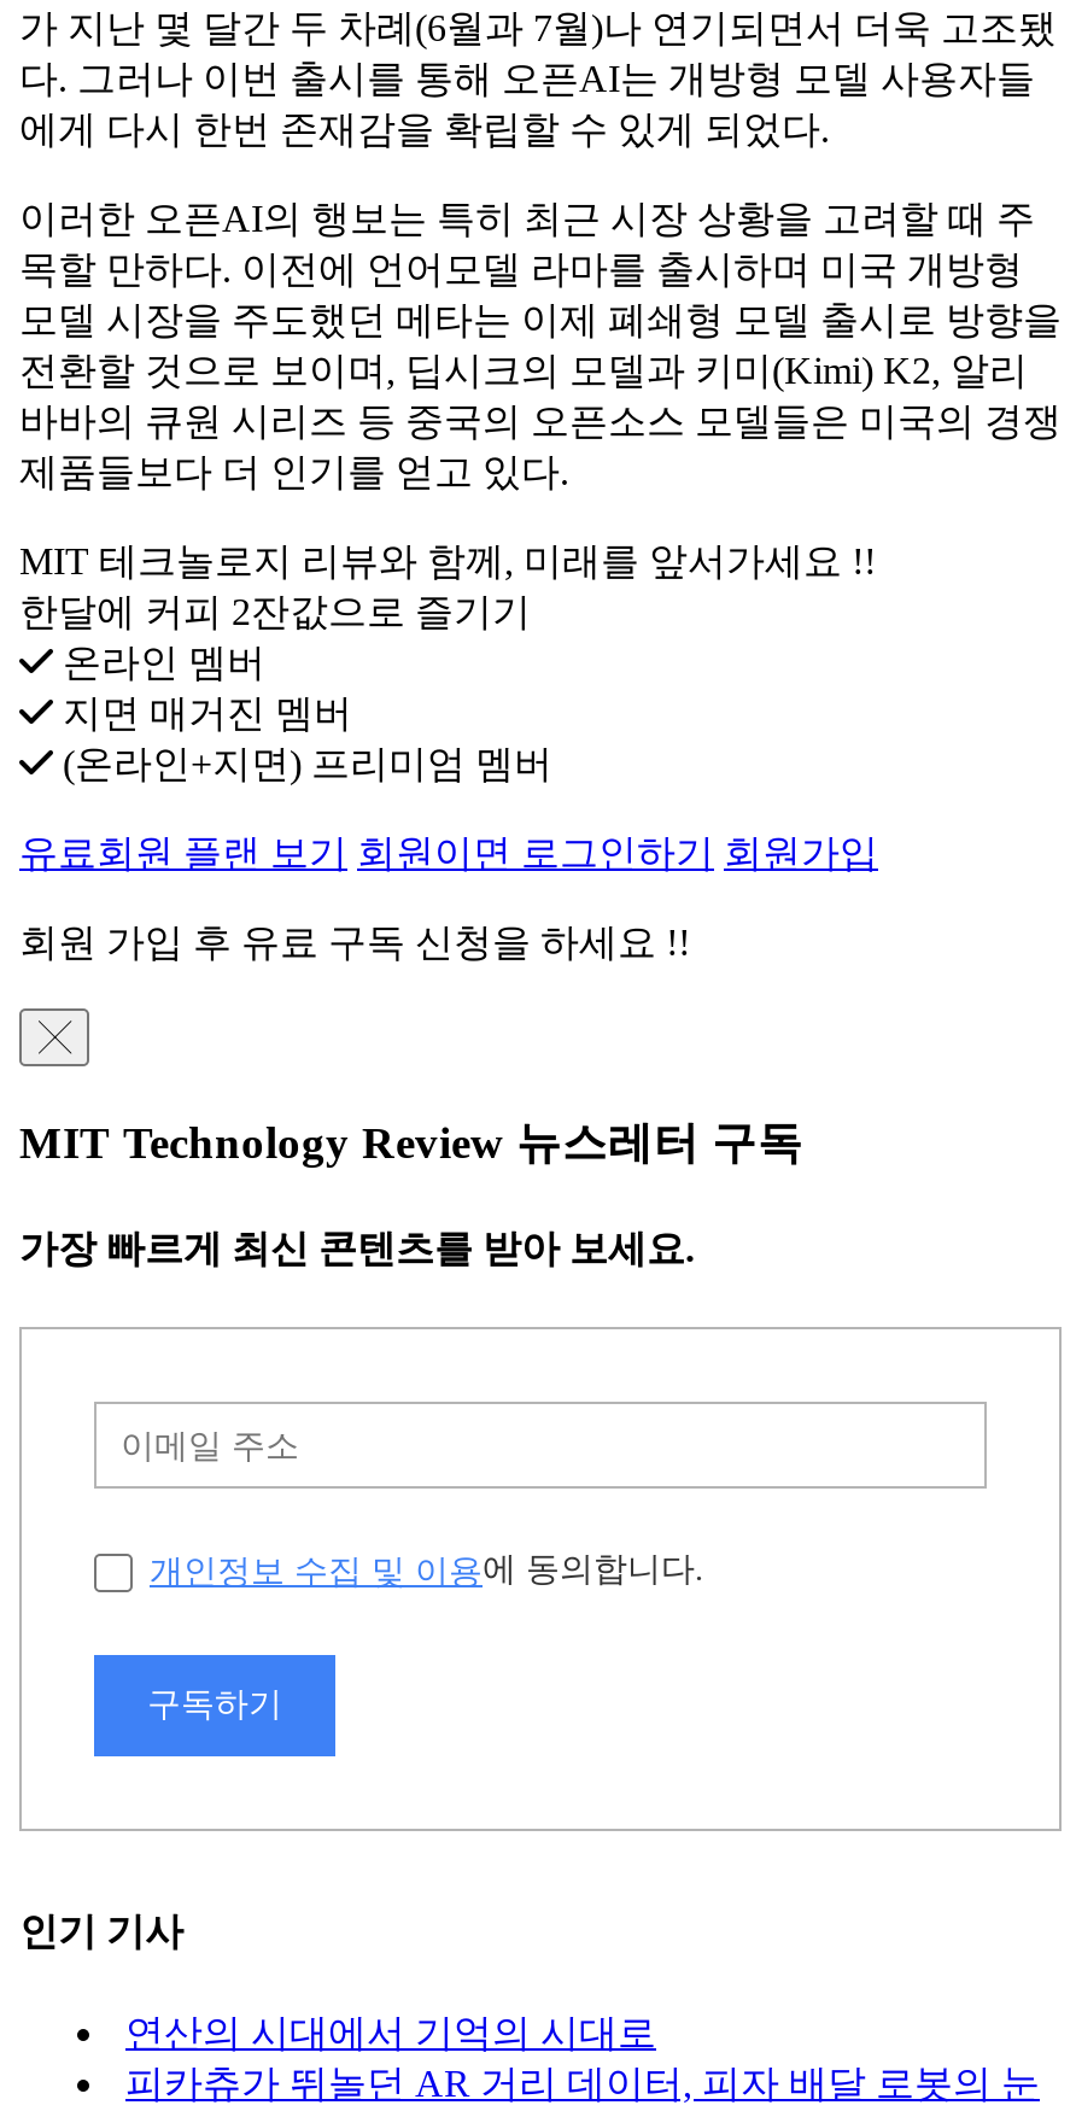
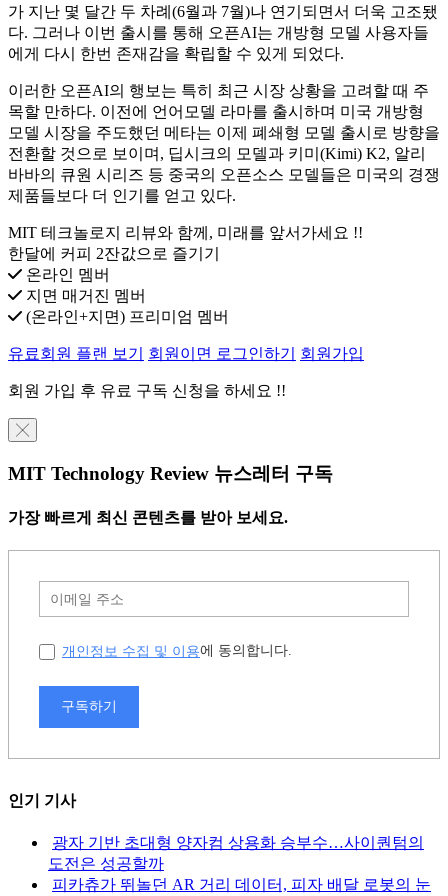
- 연산의 시대에서 기억의 시대로
+ 광자 기반 초대형 양자컴 상용화 승부수…사이퀀텀의
+ 도전은 성공할까
